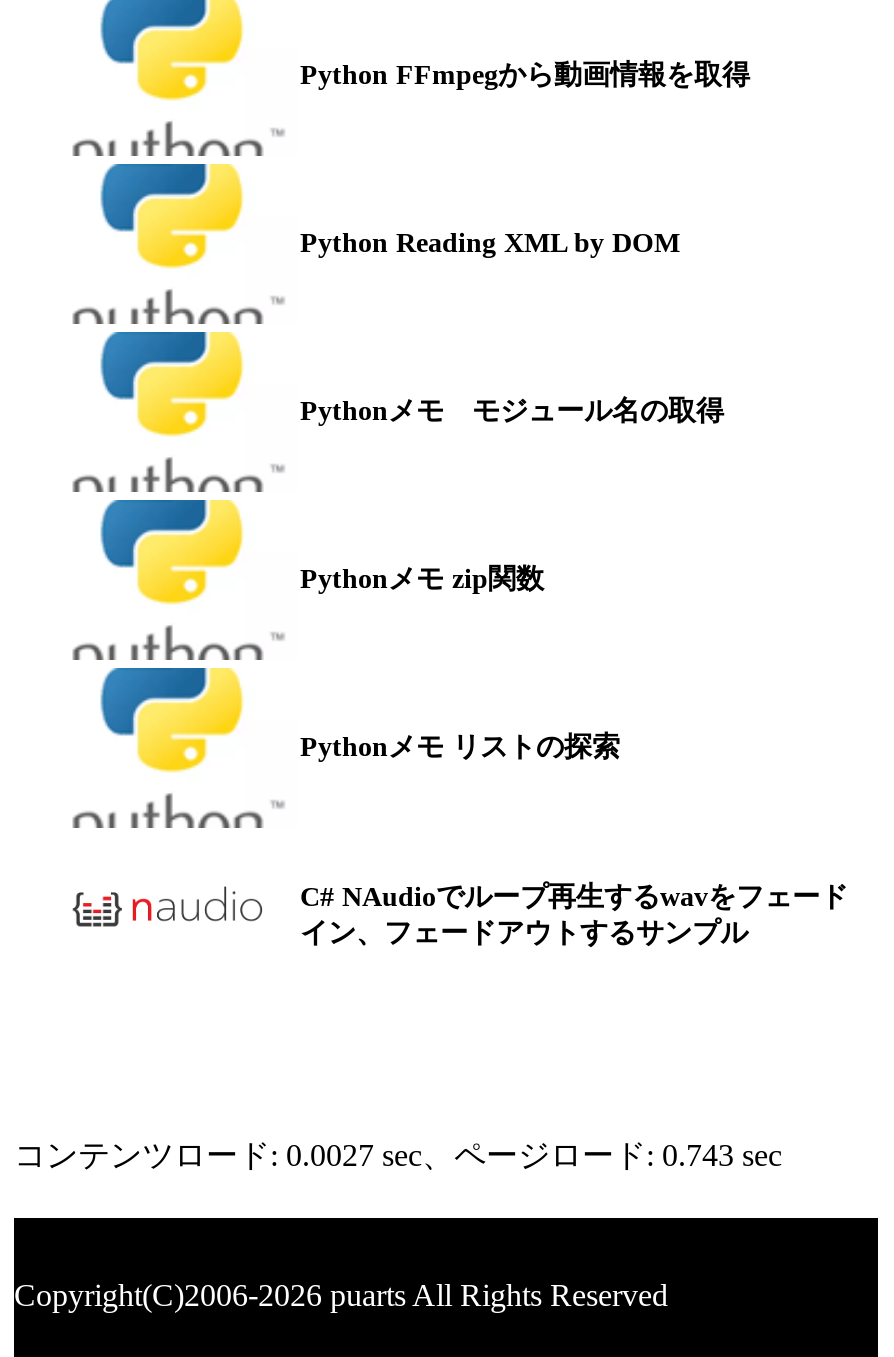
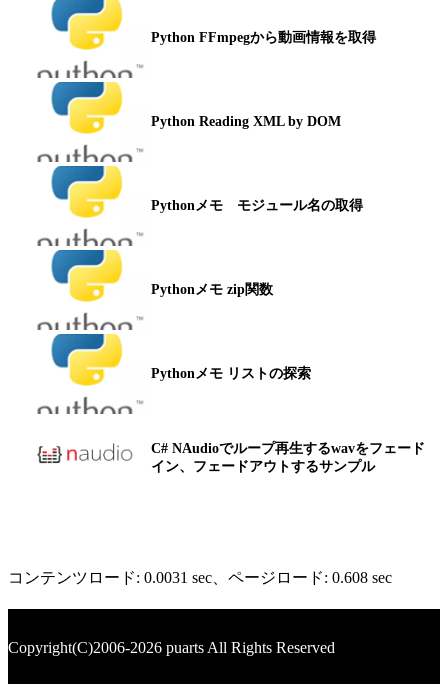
- コンテンツロード: 0.0027 sec、ページロード: 0.743 sec
+ コンテンツロード: 0.0031 sec、ページロード: 0.608 sec
